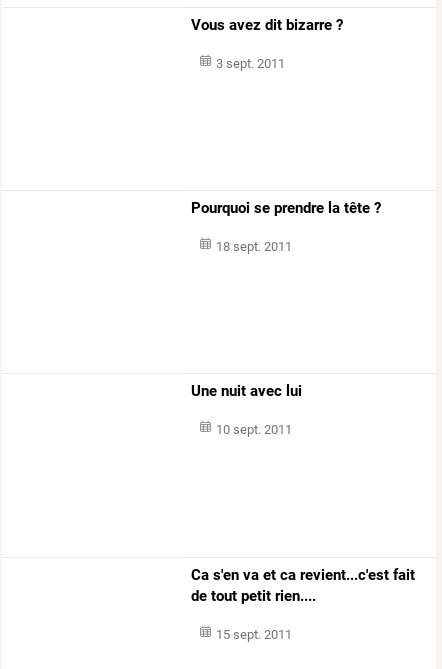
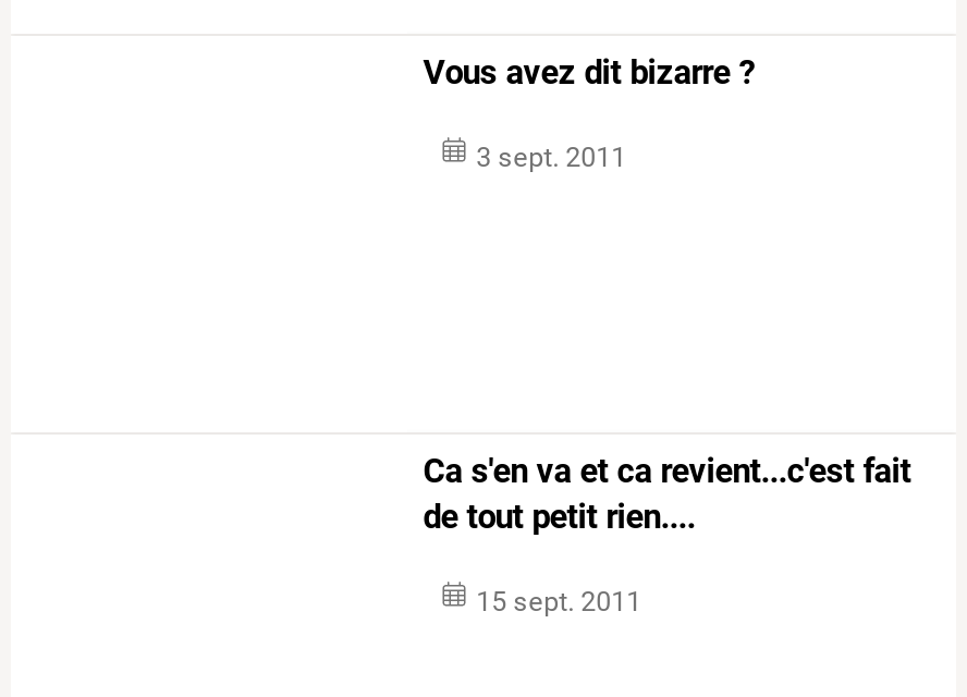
- Pourquoi se prendre la tête ?
- 18 sept. 2011

- Une nuit avec lui
- 10 sept. 2011
